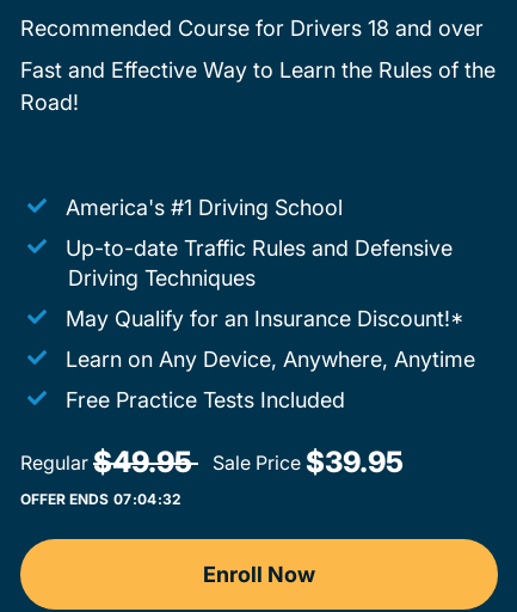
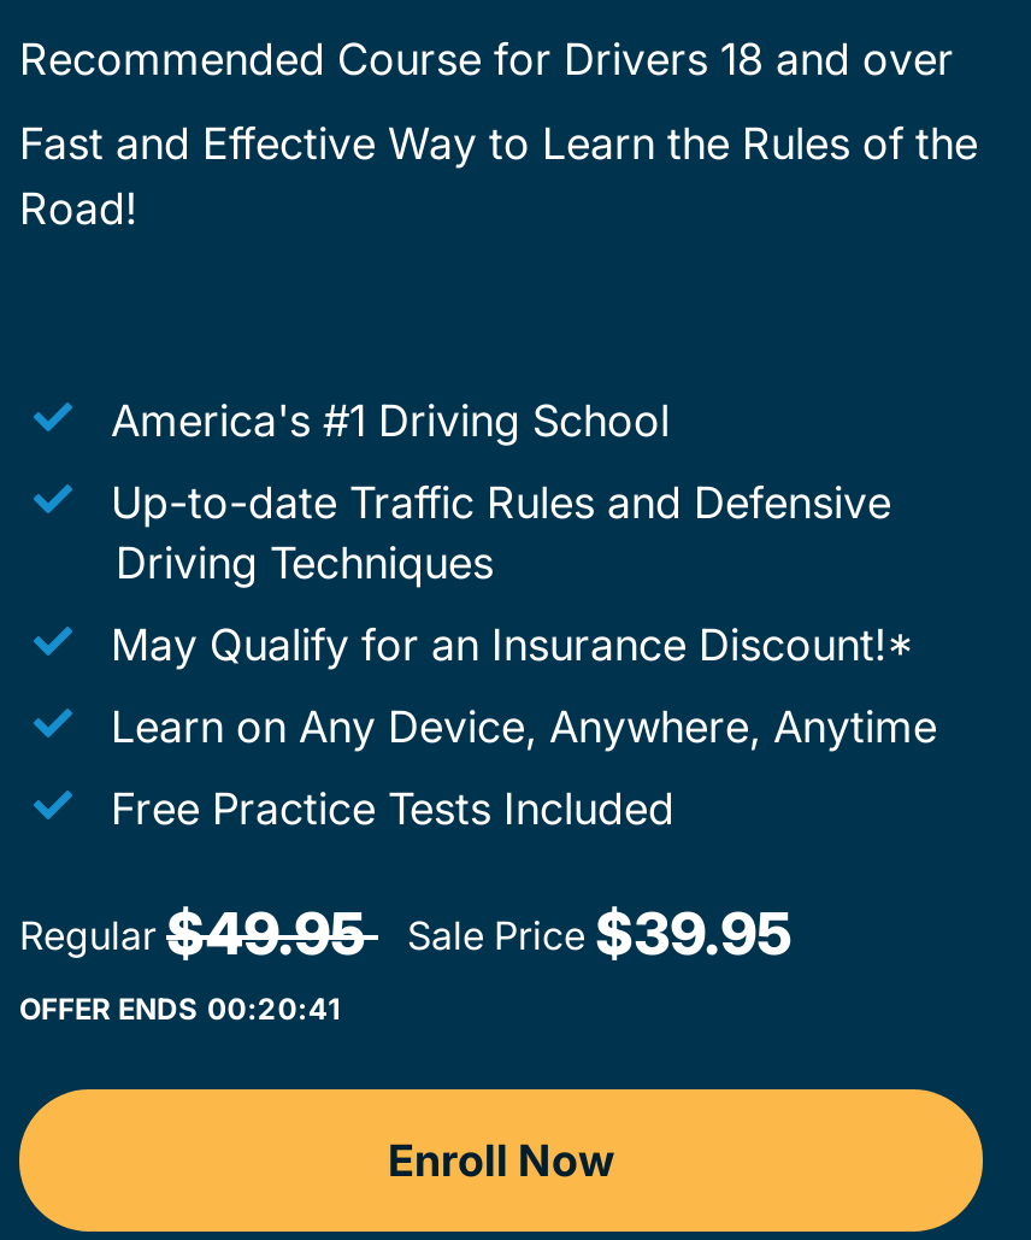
- OFFER ENDS 07:04:32
+ OFFER ENDS 00:20:41
